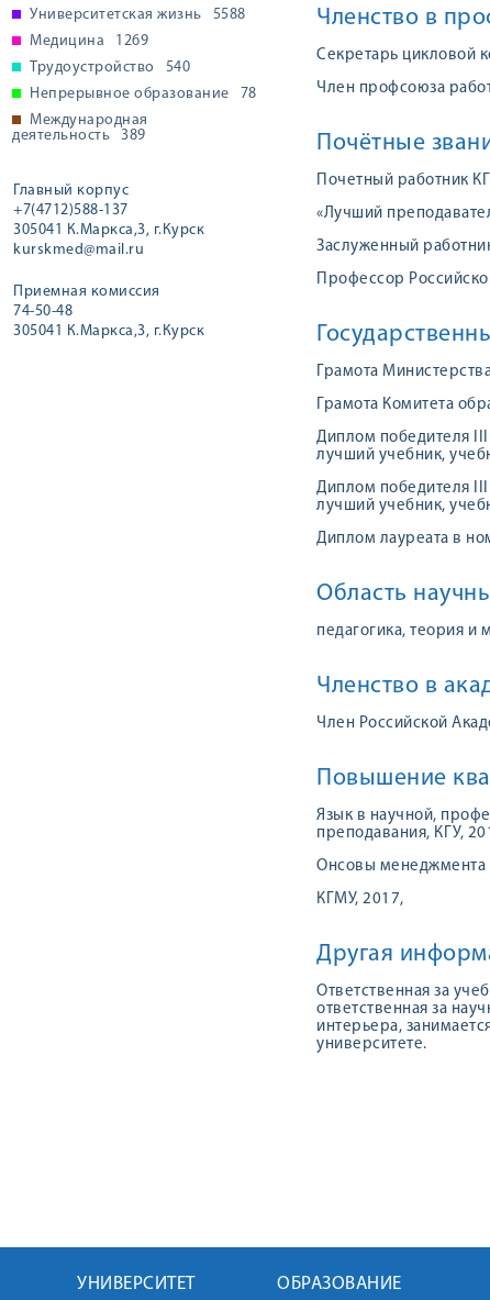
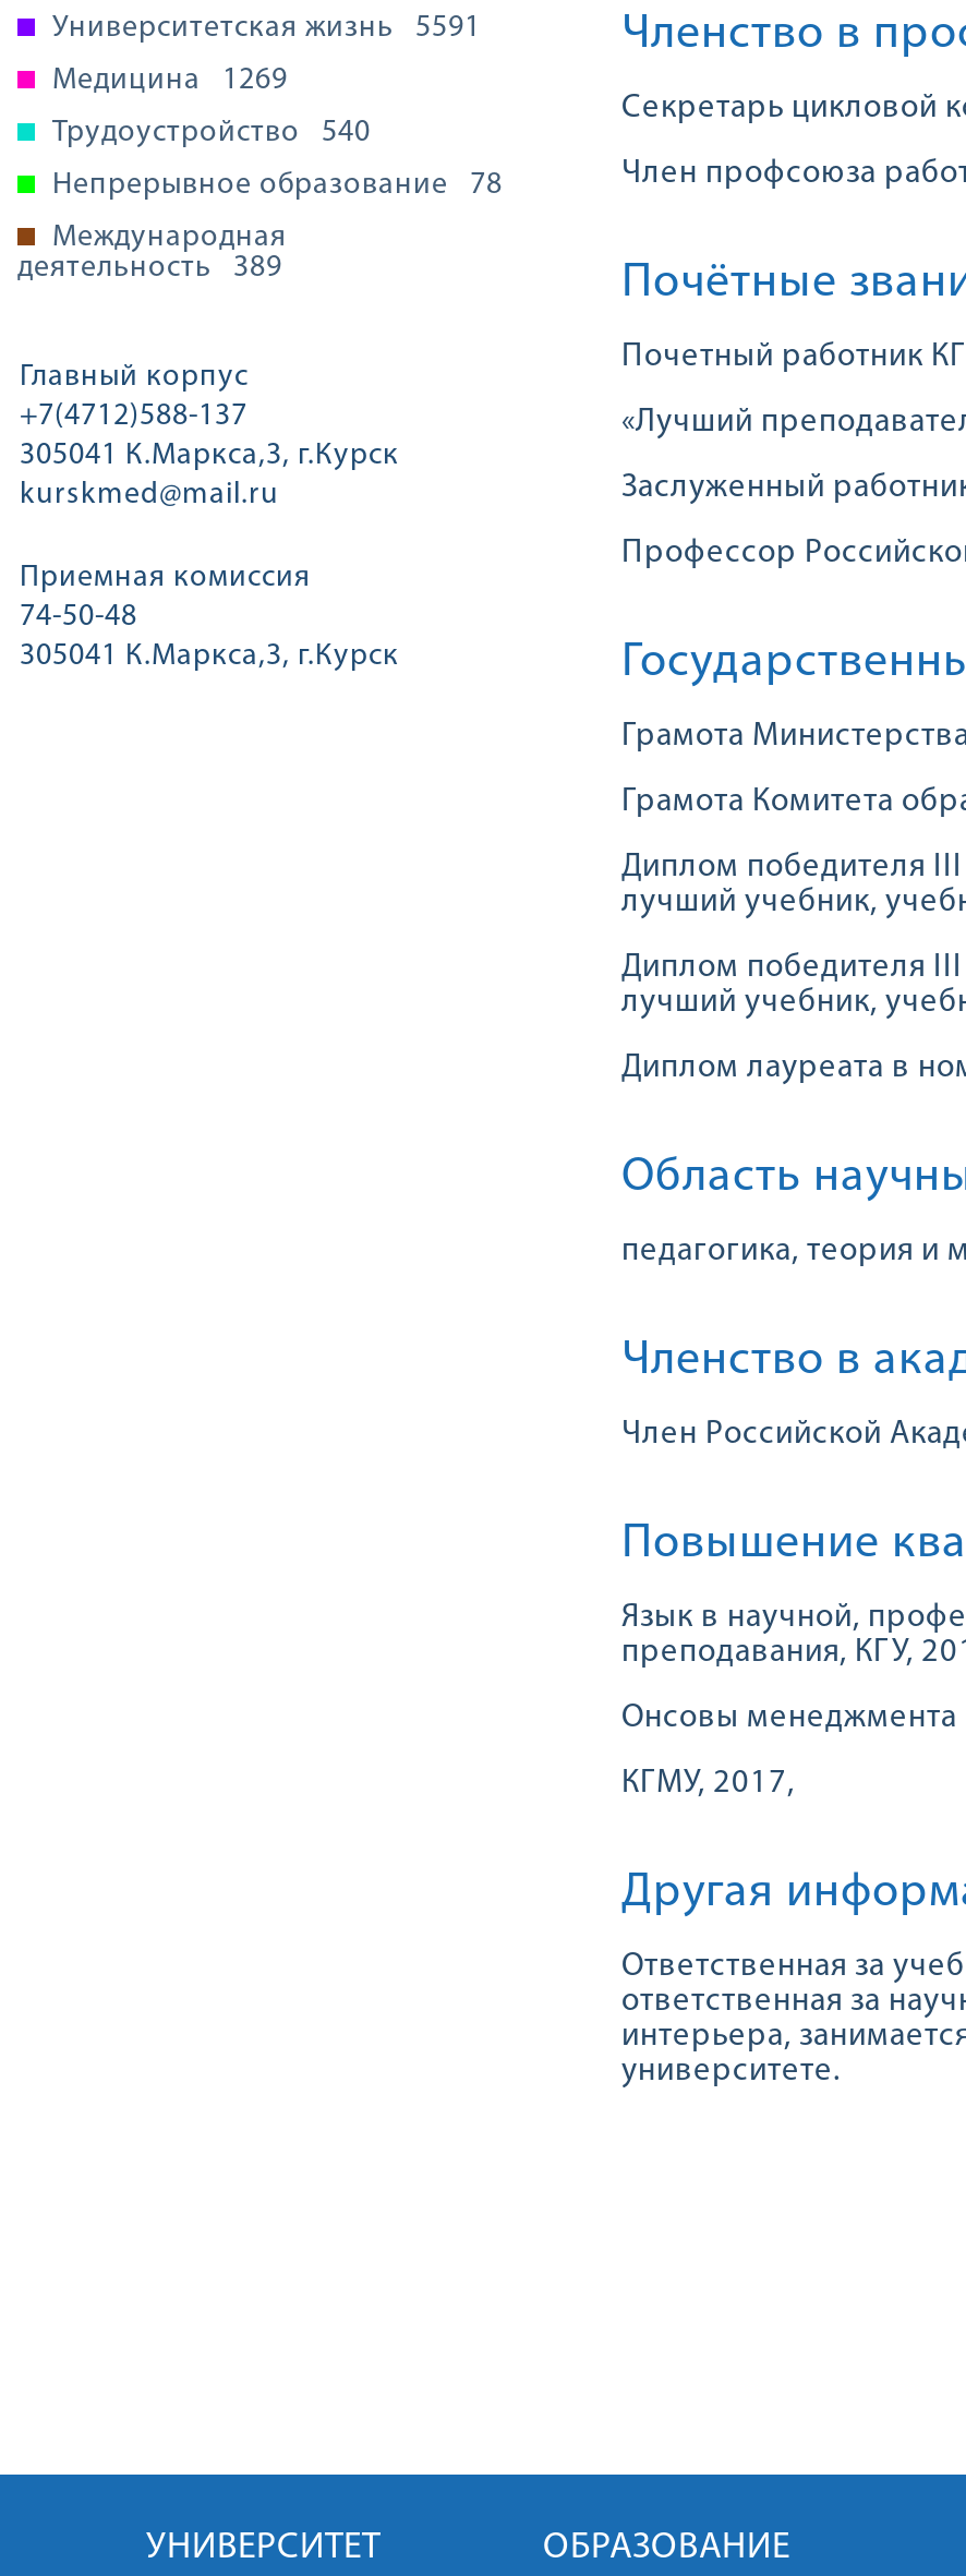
- Университетская жизнь 5588
+ Университетская жизнь 5591
